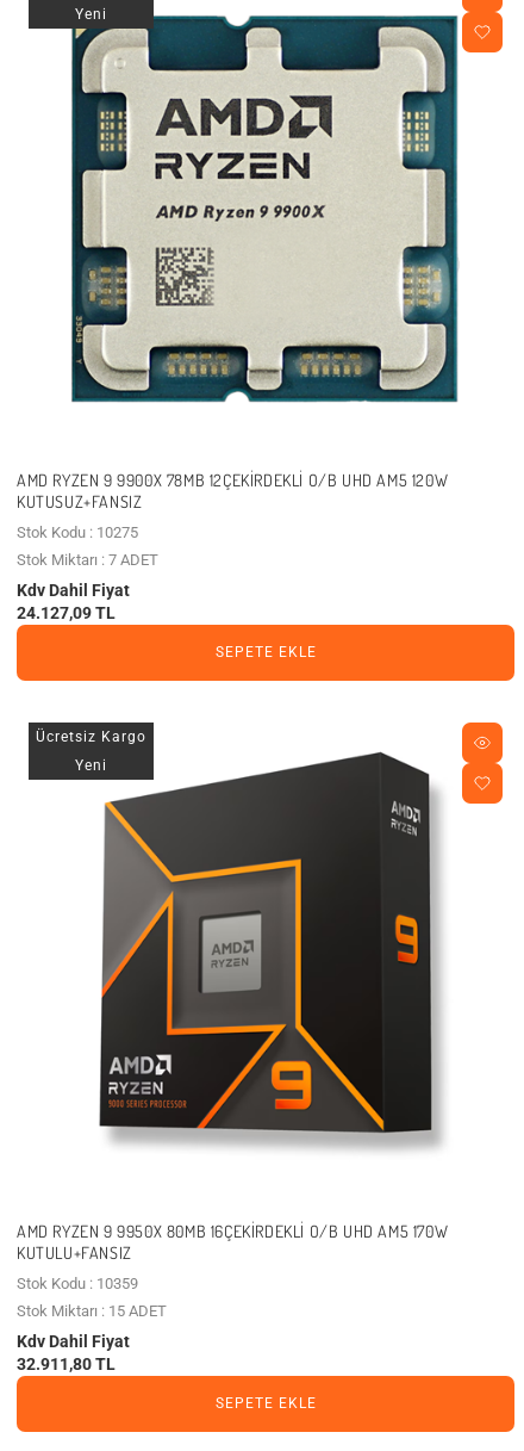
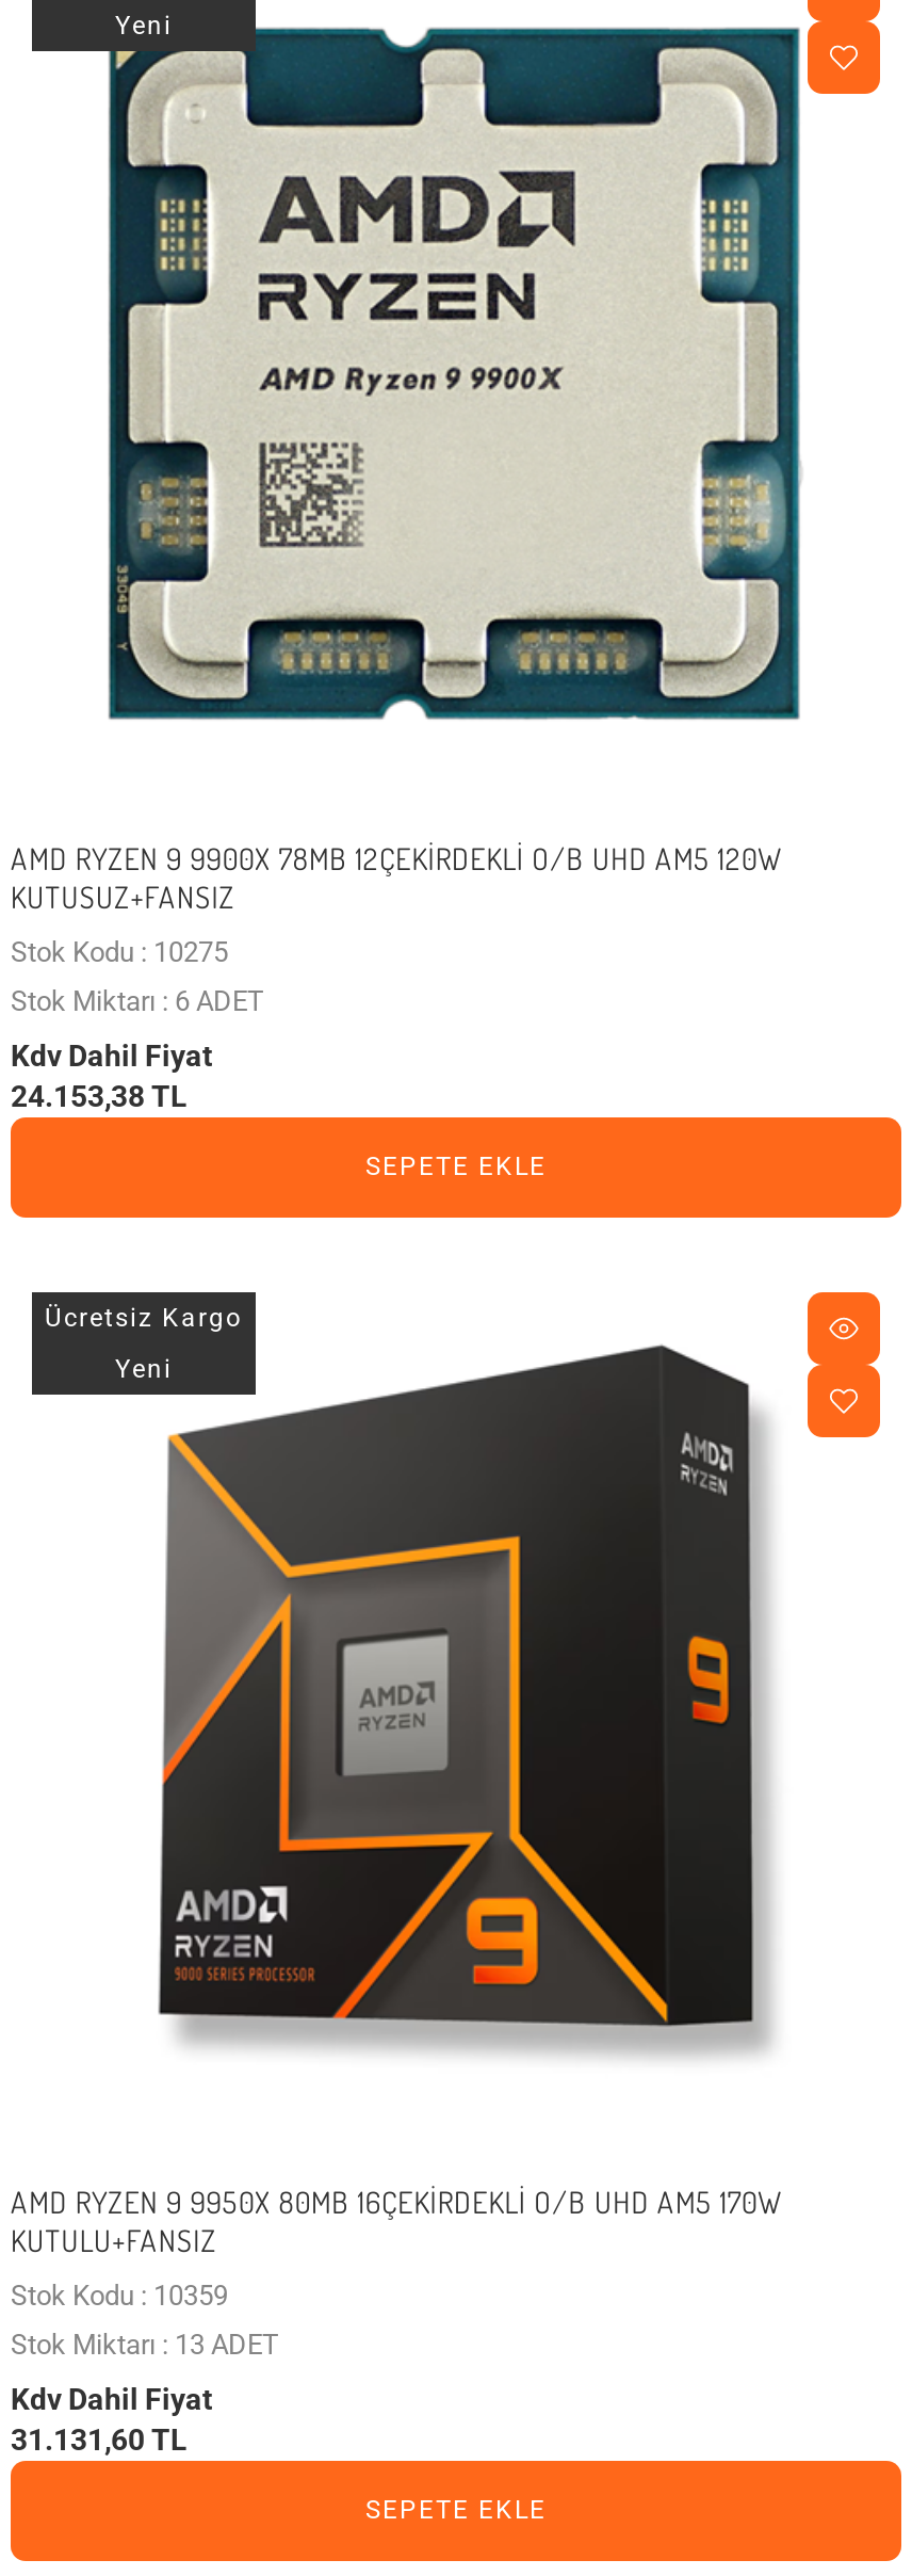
- Stok Miktarı : 7 ADET
+ Stok Miktarı : 6 ADET

- 24.127,09 TL
+ 24.153,38 TL

- Stok Miktarı : 15 ADET
+ Stok Miktarı : 13 ADET

- 32.911,80 TL
+ 31.131,60 TL
